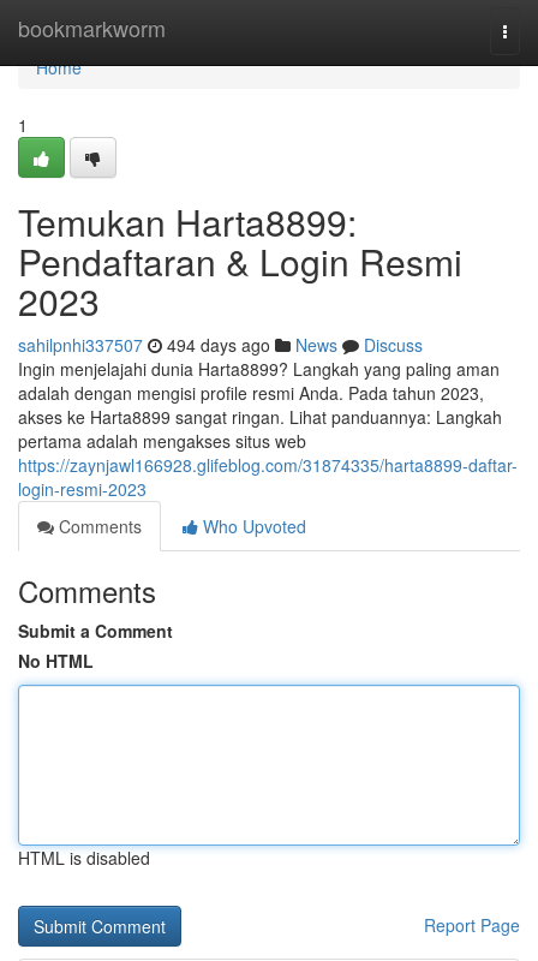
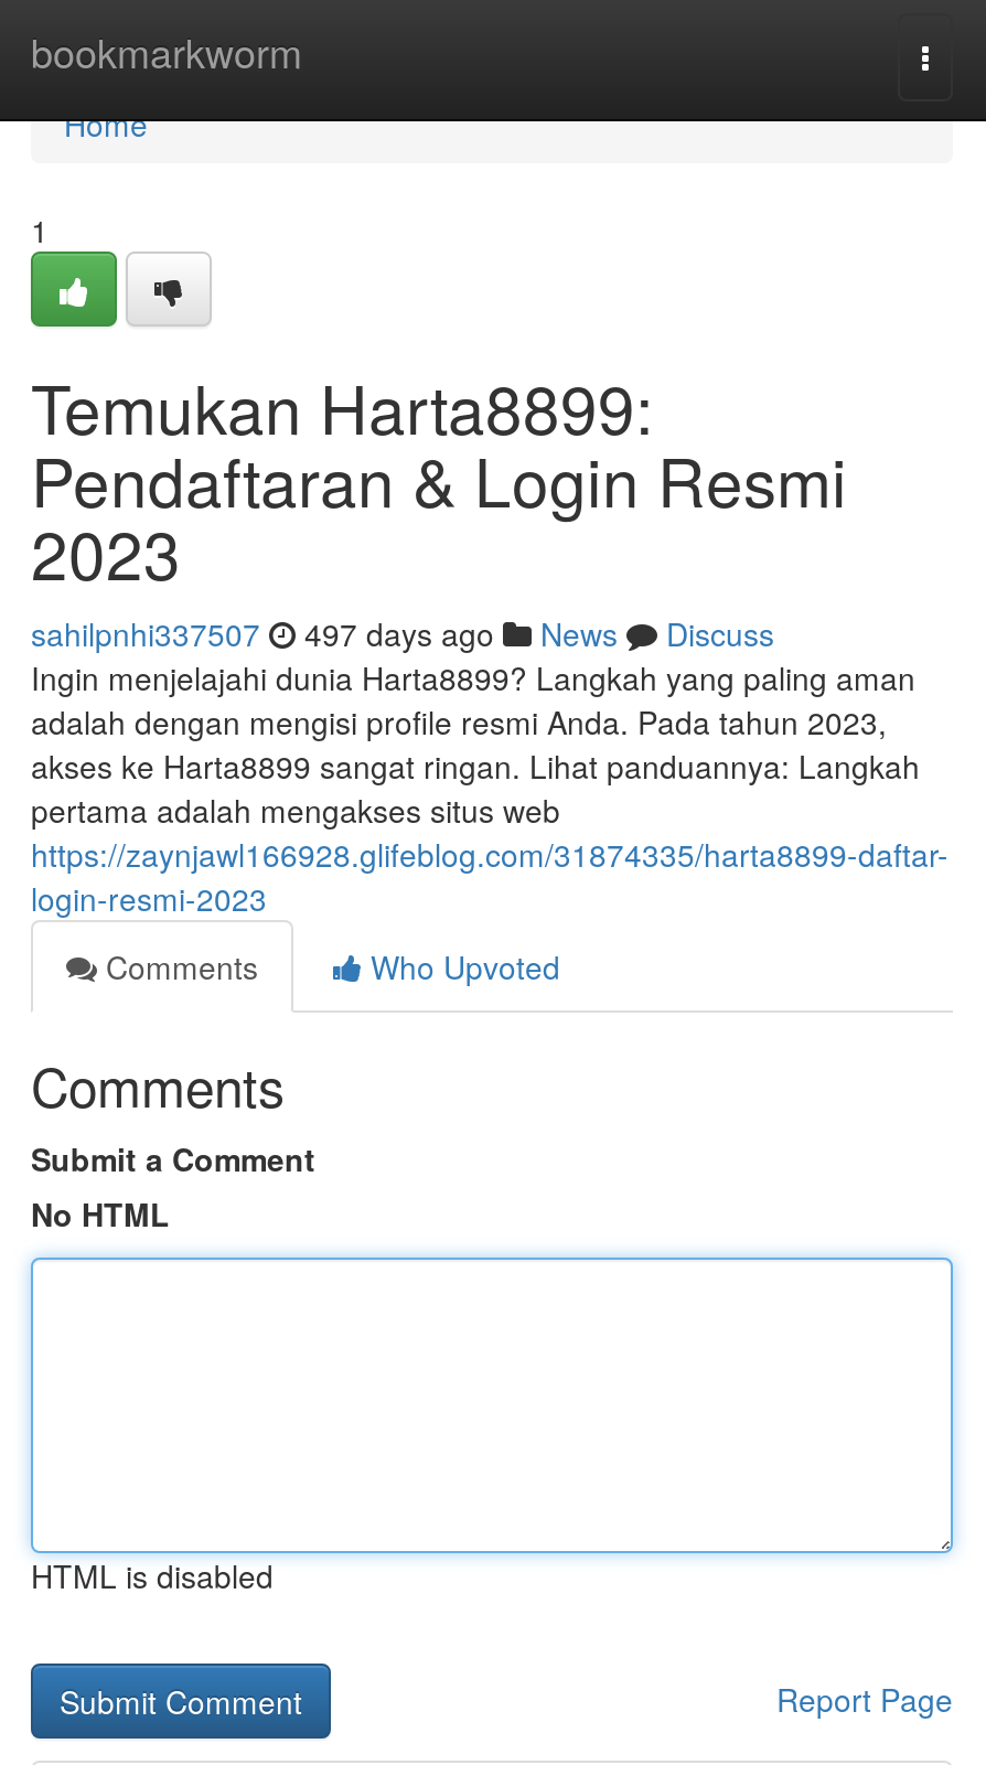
- sahilpnhi337507 494 days ago News Discuss
+ sahilpnhi337507 497 days ago News Discuss
